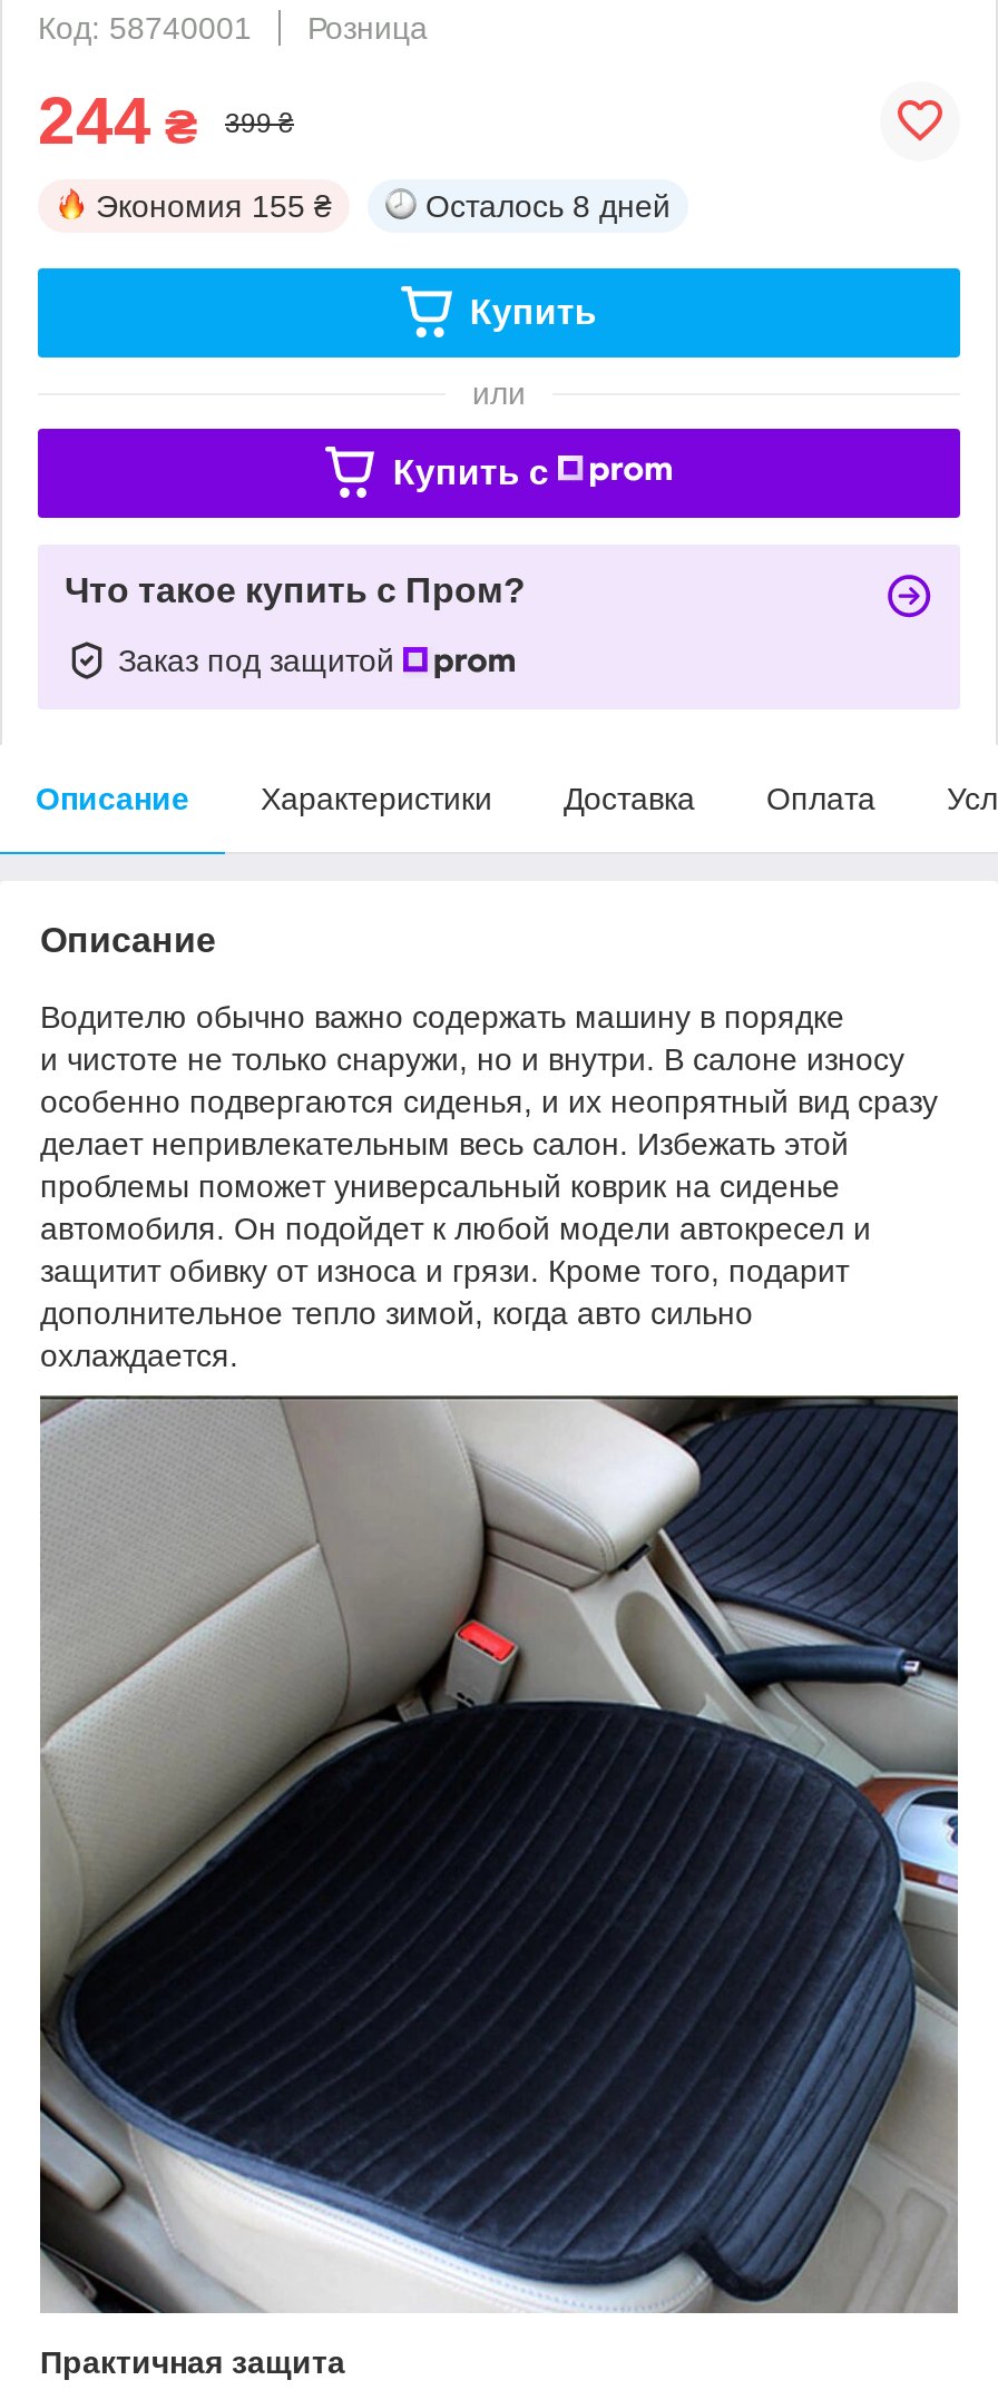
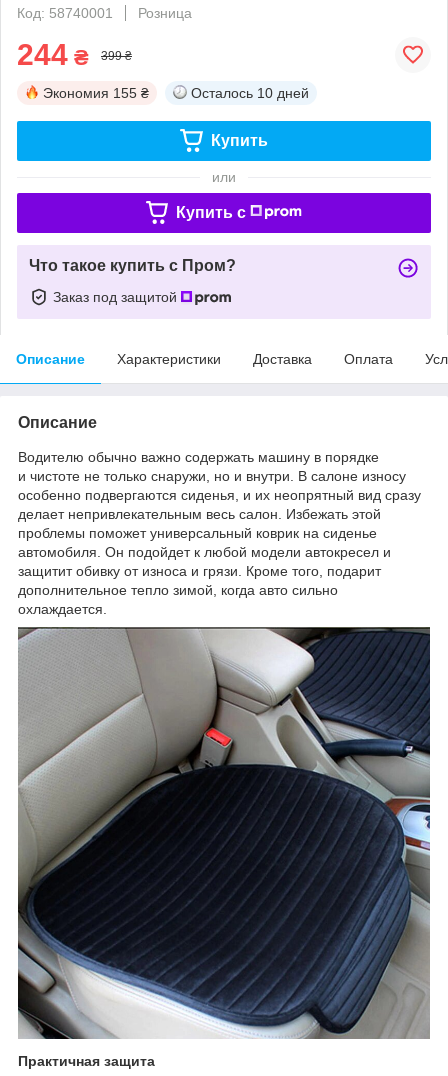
- Осталось 8 дней
+ Осталось 10 дней
